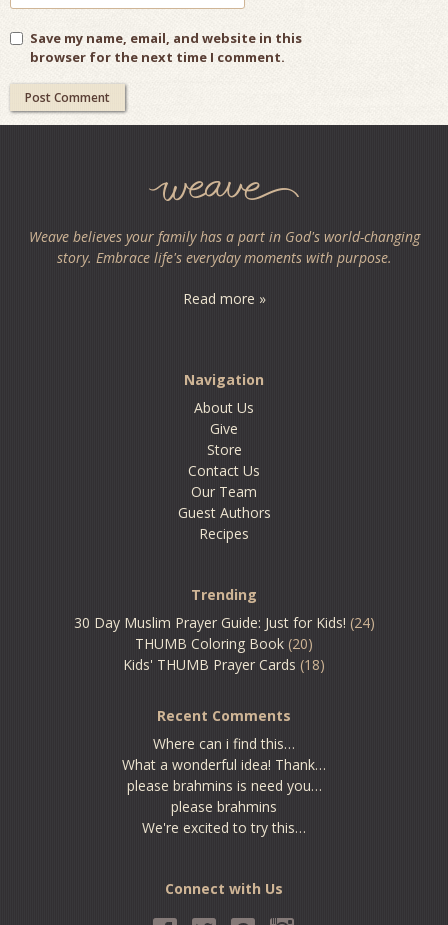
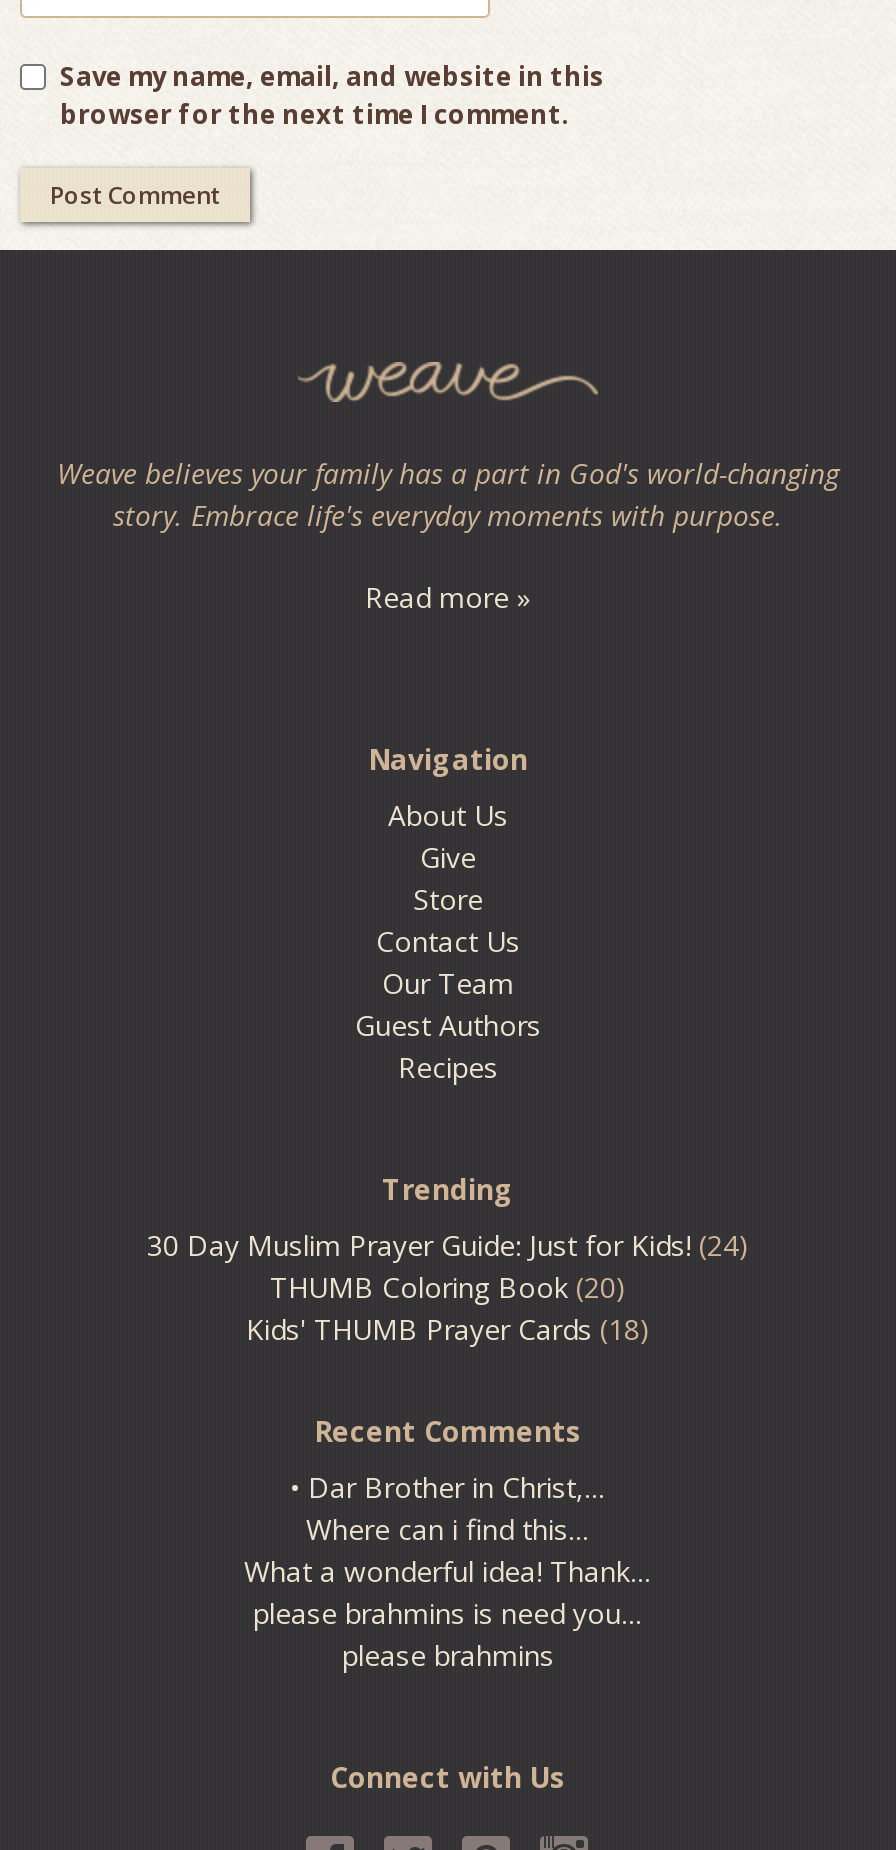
+ • Dar Brother in Christ,…

moved down: Where can i find this… | What a wonderful idea! Thank… | please brahmins is need you… | please brahmins

- We're excited to try this…
